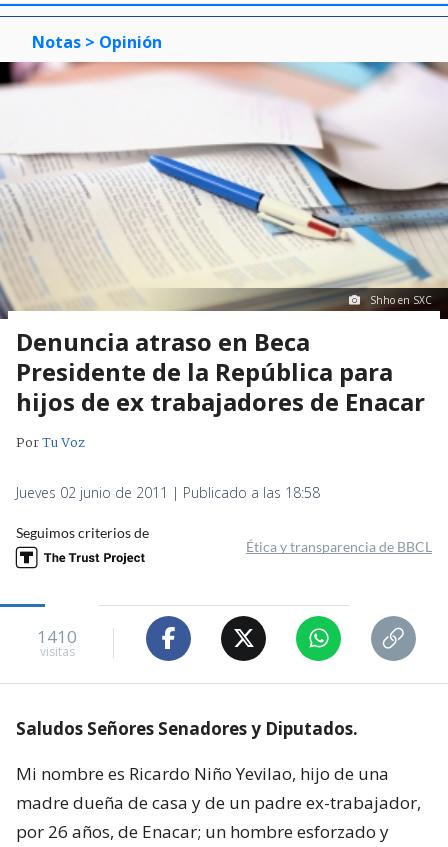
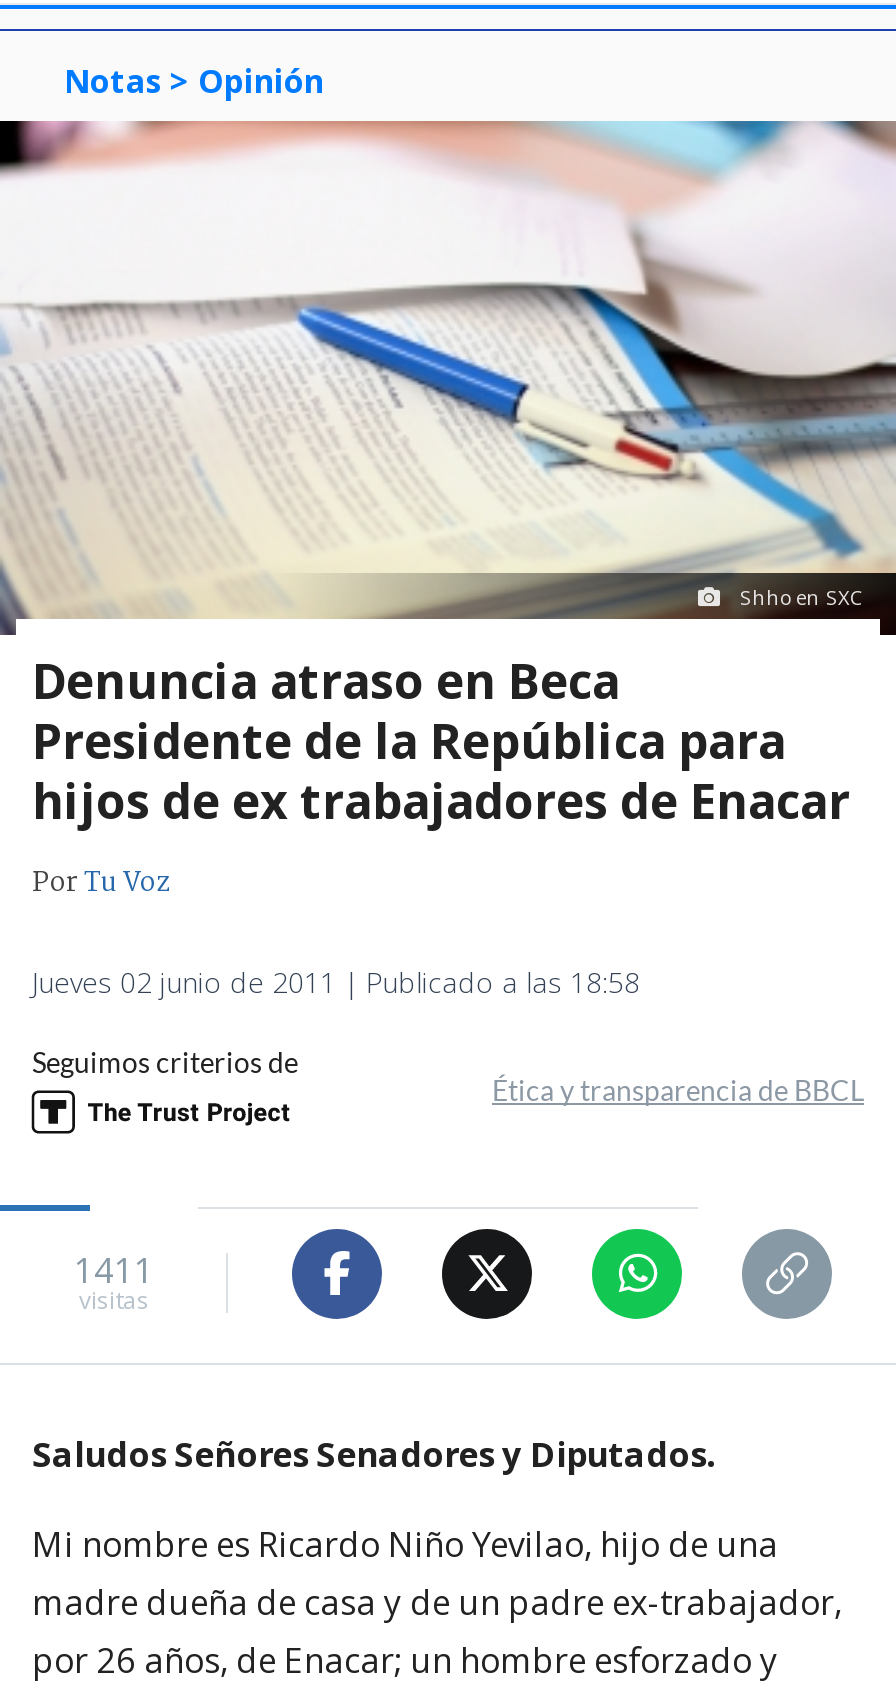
- 1410
+ 1411
